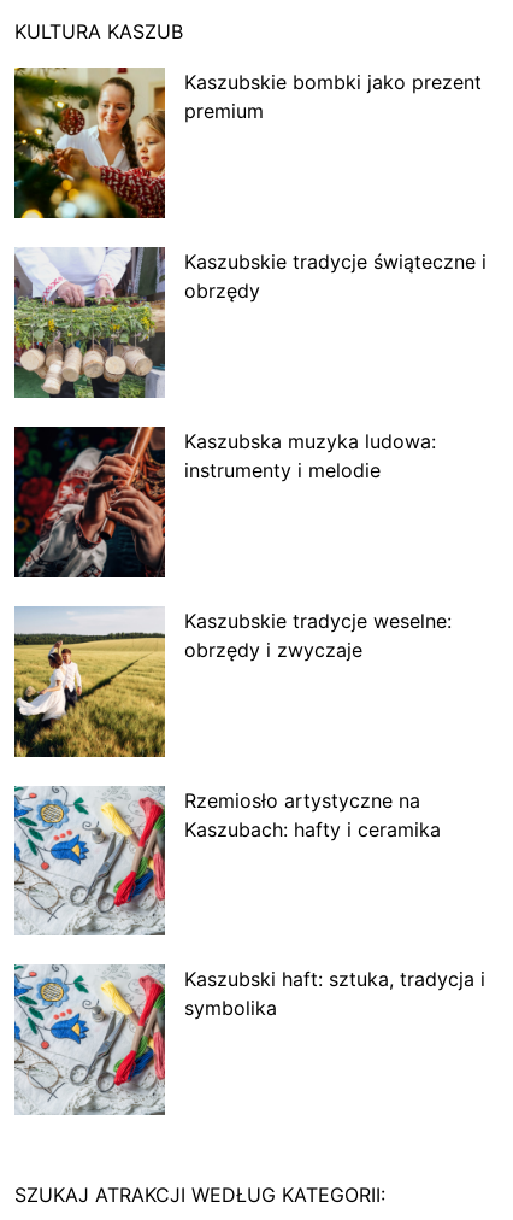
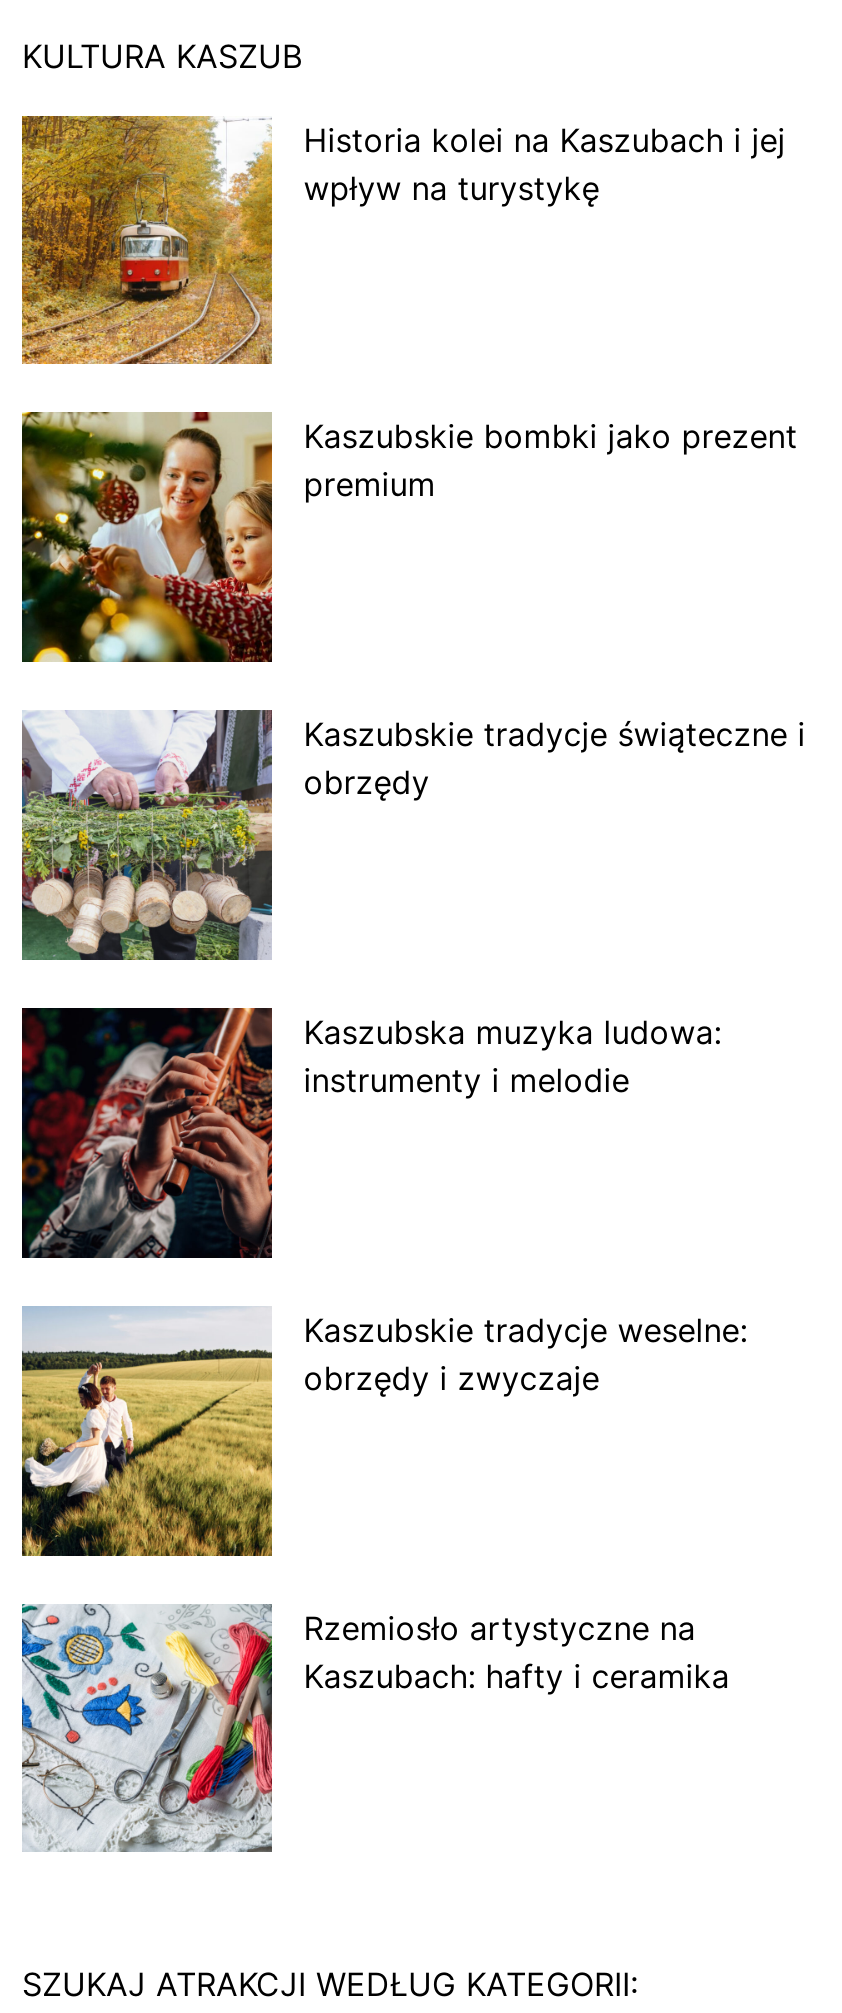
+ [image]
+ Historia kolei na Kaszubach i jej
+ wpływ na turystykę

moved down: [image] | Kaszubskie bombki jako prezent | premium | ... | Rzemiosło artystyczne na | Kaszubach: hafty i ceramika

moved down: [image]

- Kaszubski haft: sztuka, tradycja i
- symbolika
